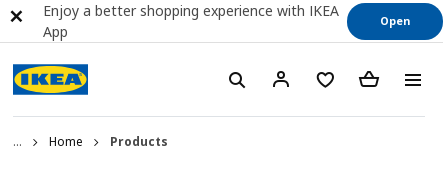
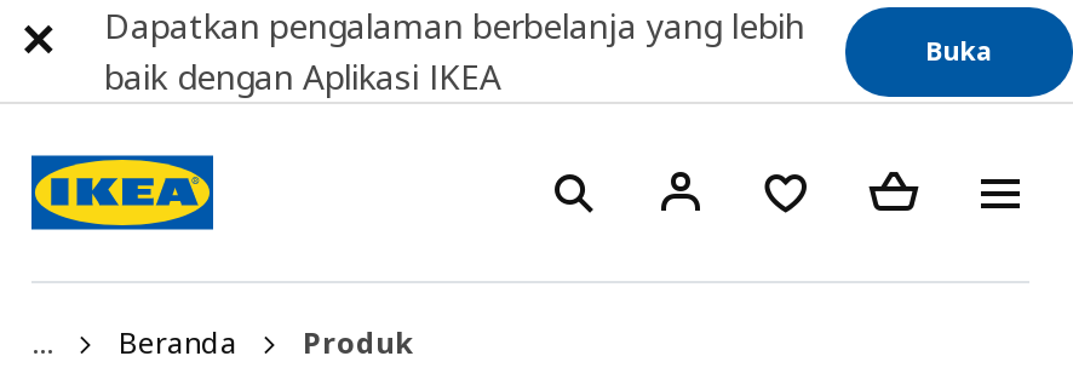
- Enjoy a better shopping experience with IKEA
- App
+ Dapatkan pengalaman berbelanja yang lebih
+ baik dengan Aplikasi IKEA

- Open
+ Buka

- Home
- Products
+ Beranda
+ Produk
